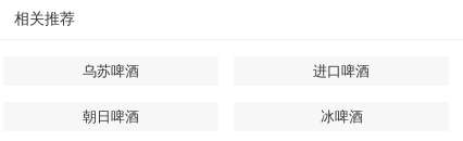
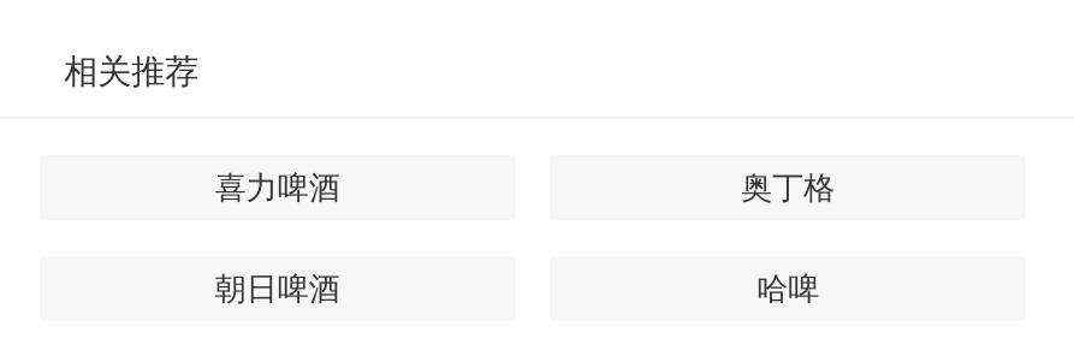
- 乌苏啤酒
- 进口啤酒
+ 喜力啤酒
+ 奥丁格

- 冰啤酒
+ 哈啤
